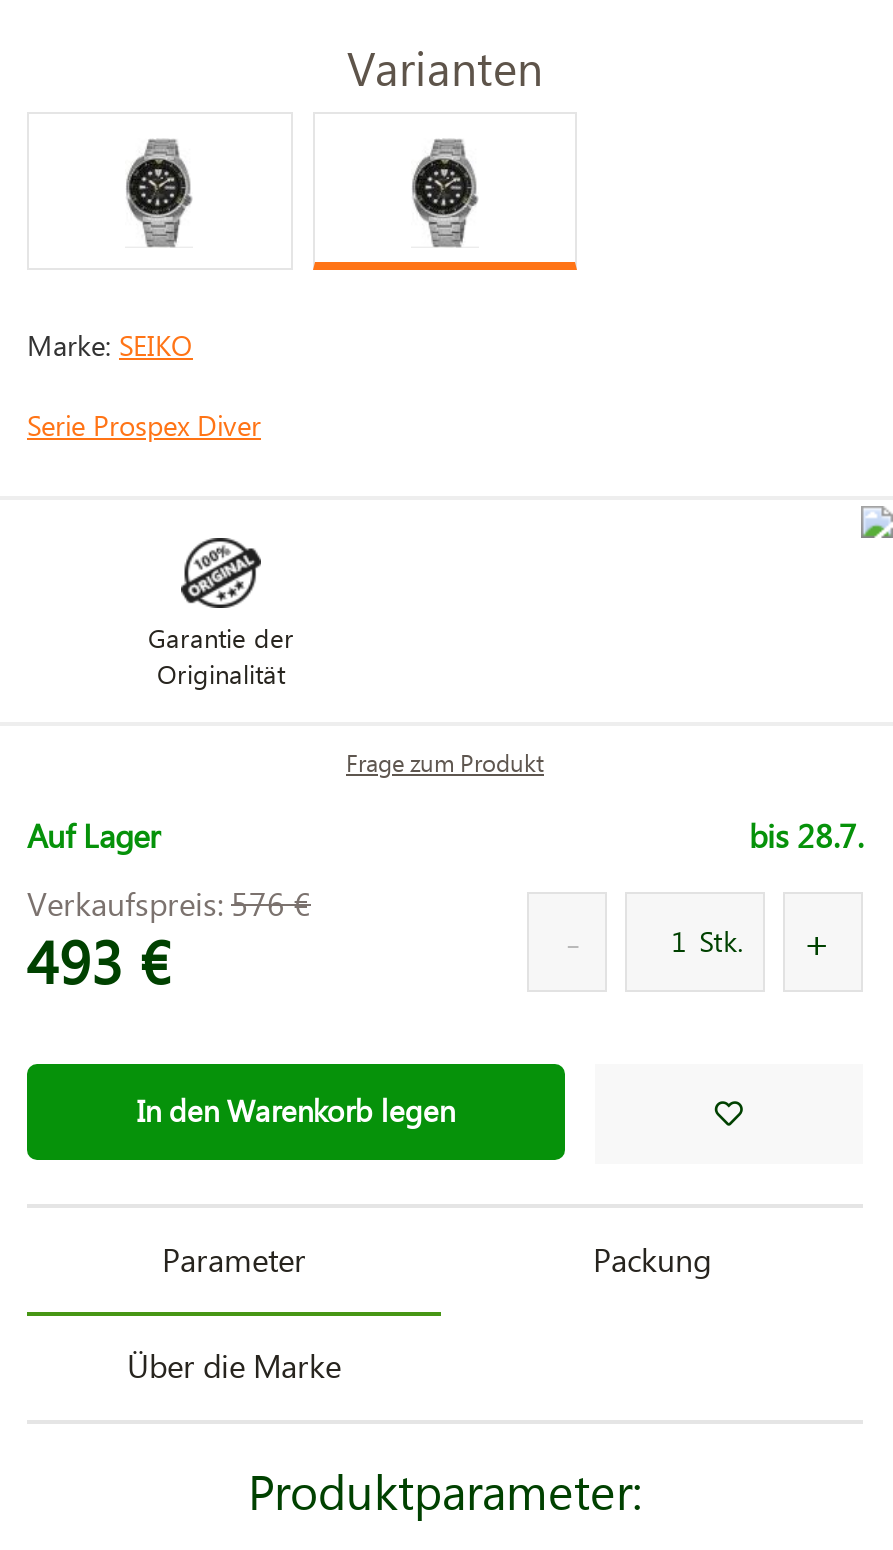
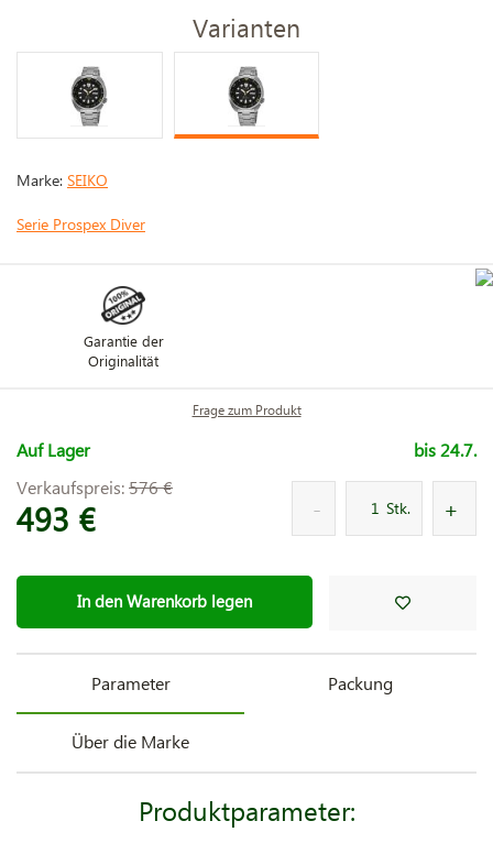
- bis 28.7.
+ bis 24.7.
